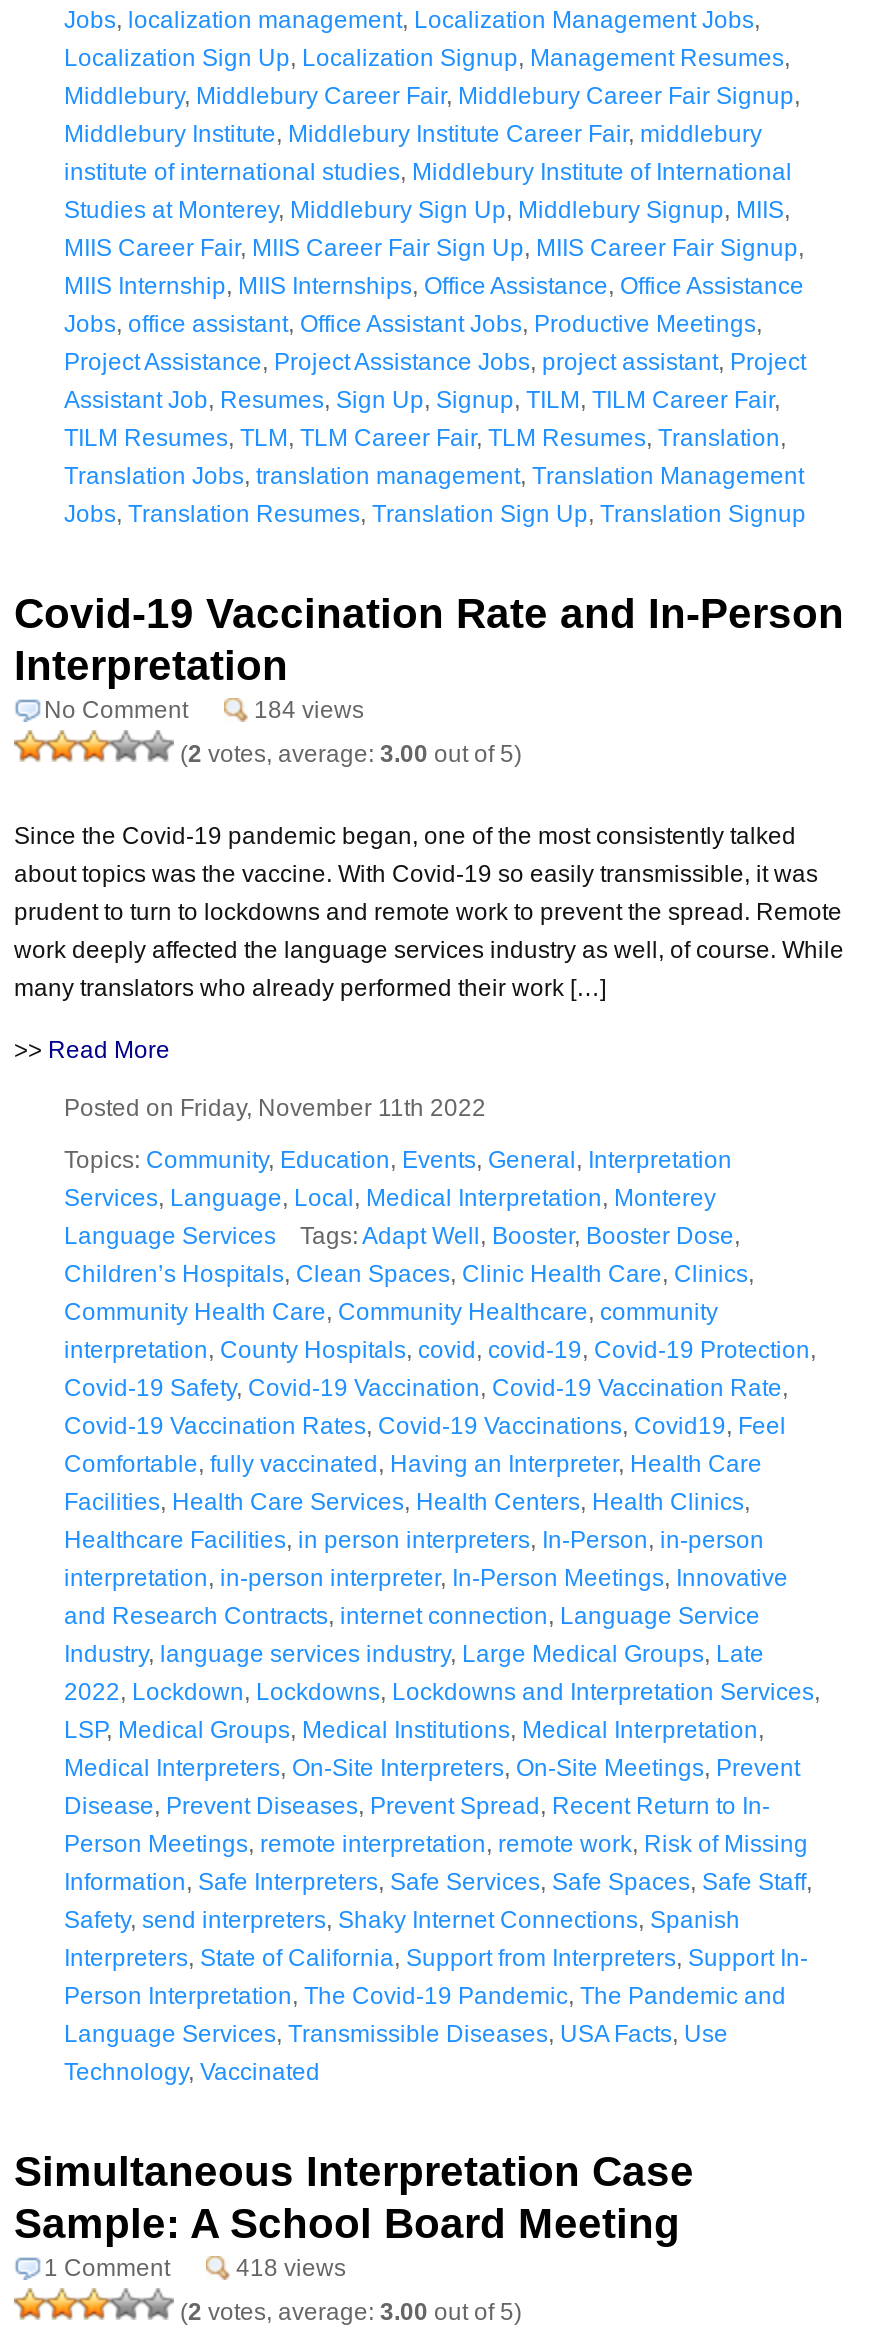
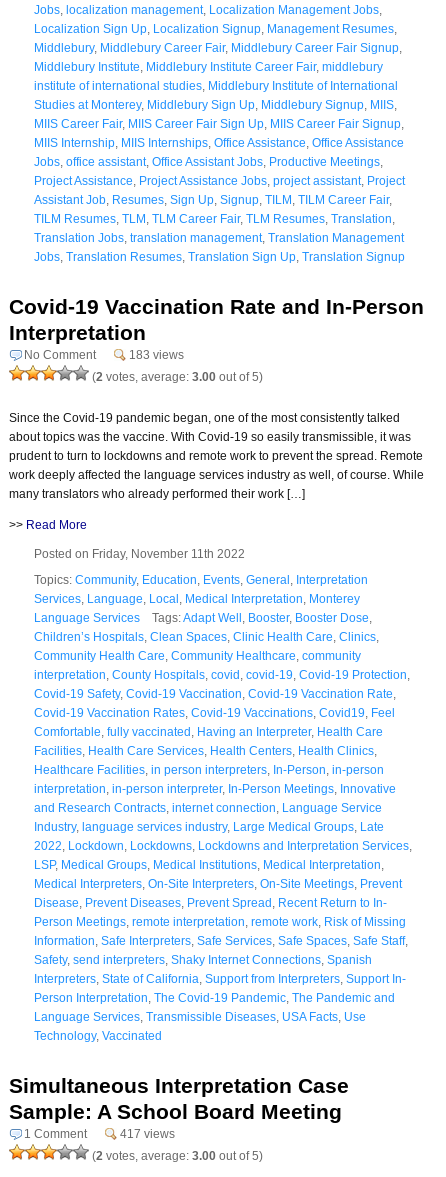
- 184 views
+ 183 views

- 418 views
+ 417 views
